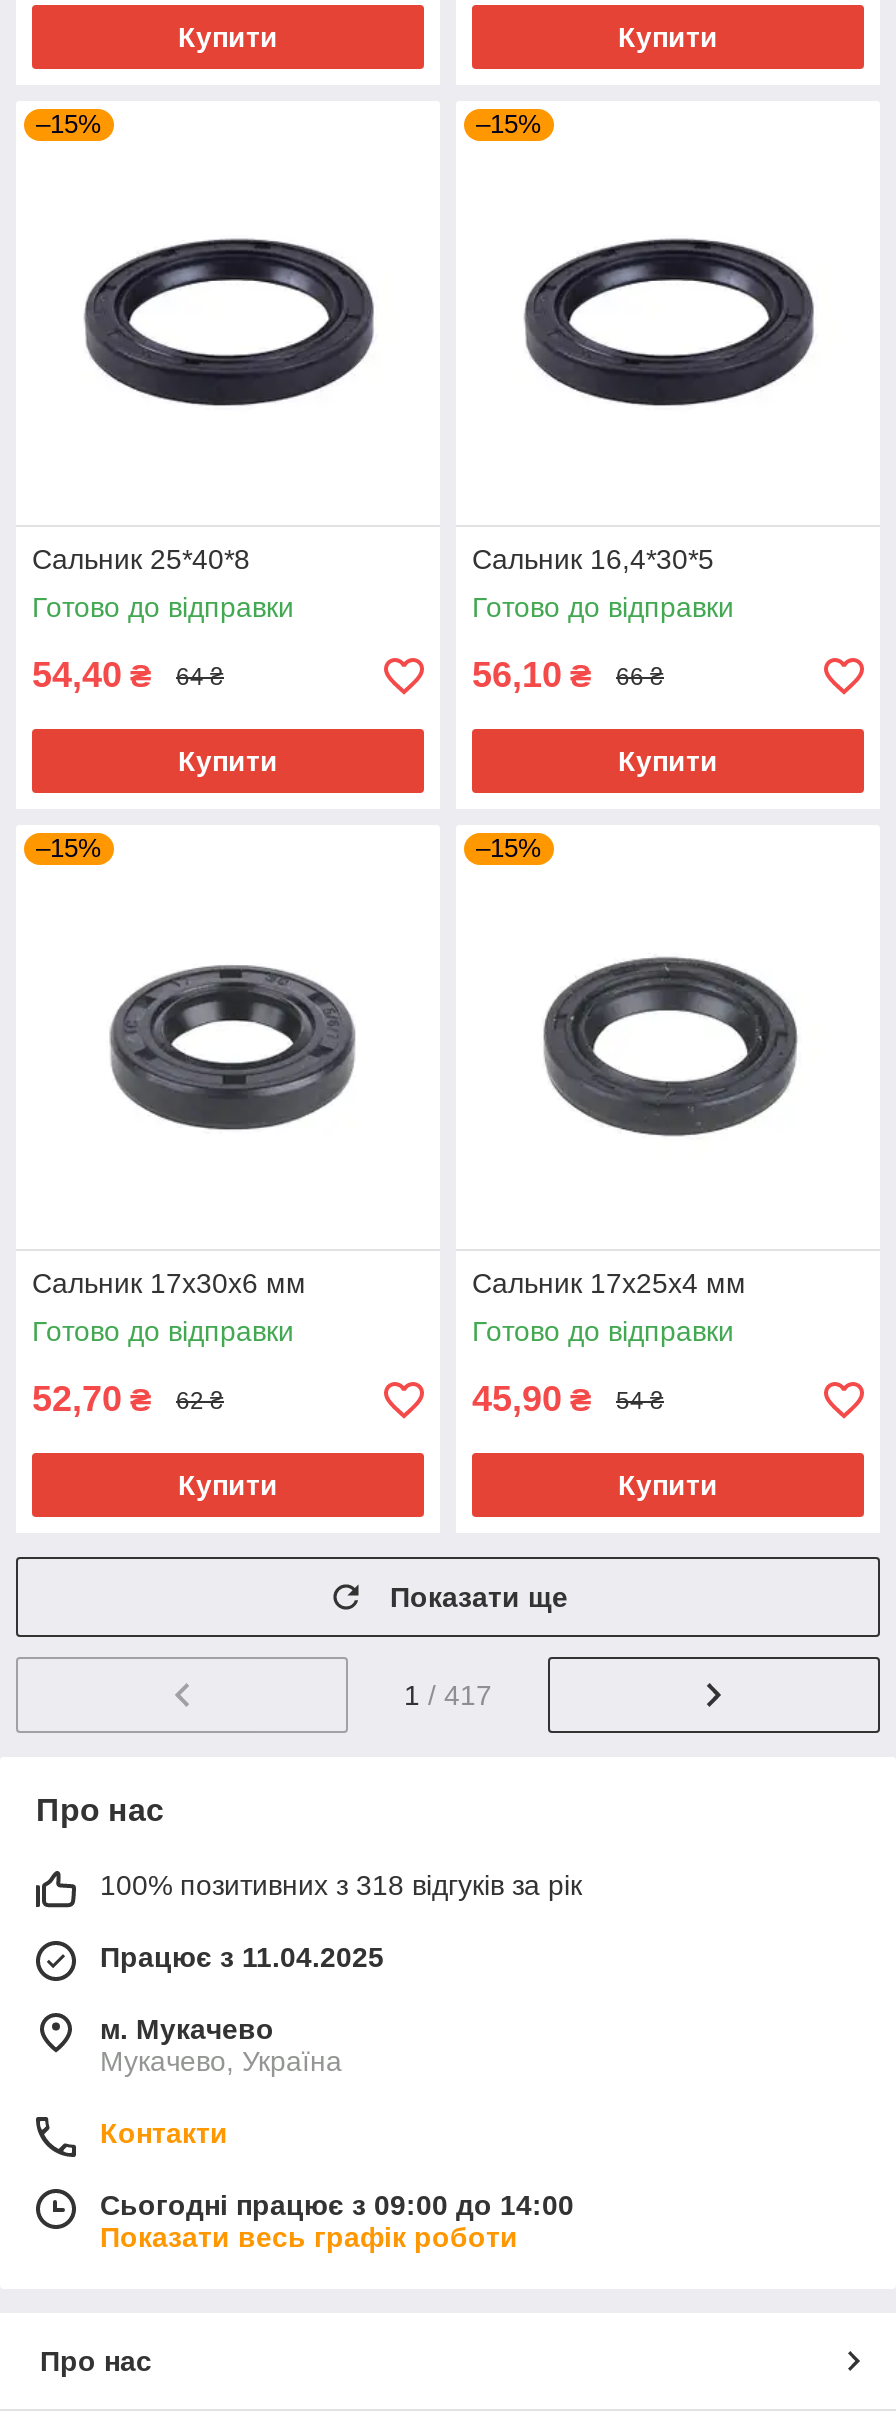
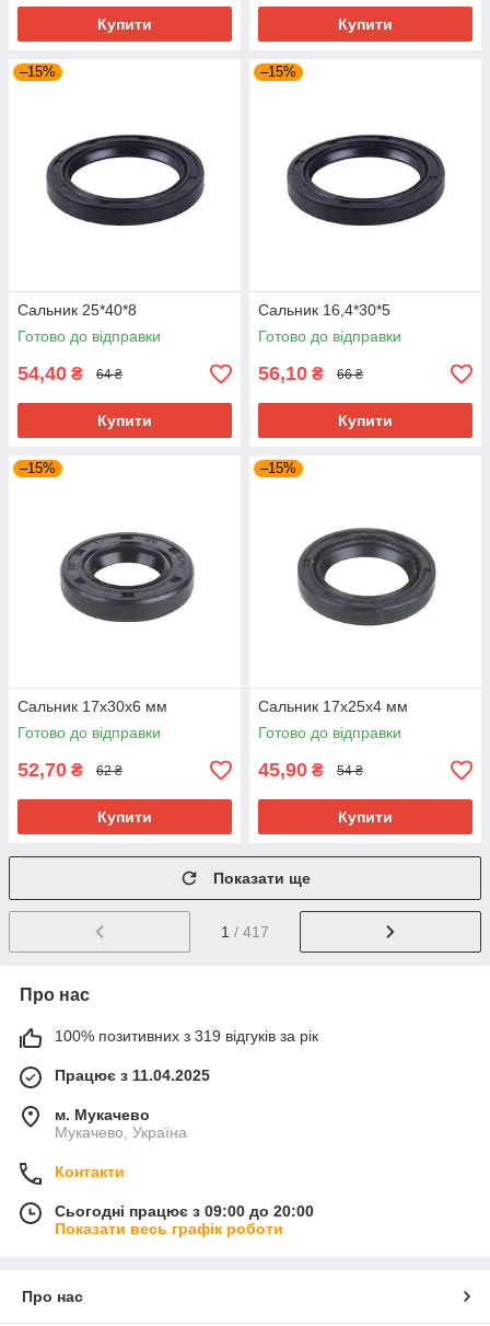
- 100% позитивних з 318 відгуків за рік
+ 100% позитивних з 319 відгуків за рік

- Сьогодні працює з 09:00 до 14:00
+ Сьогодні працює з 09:00 до 20:00
